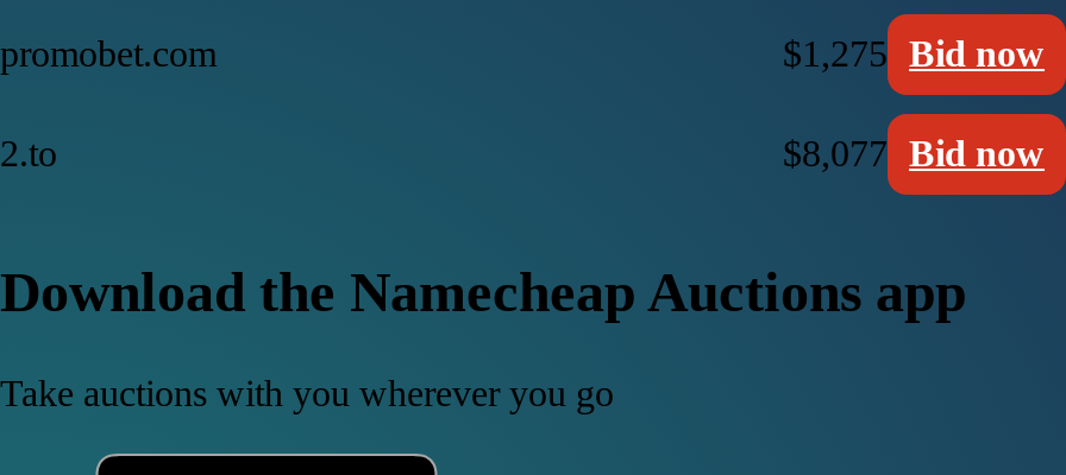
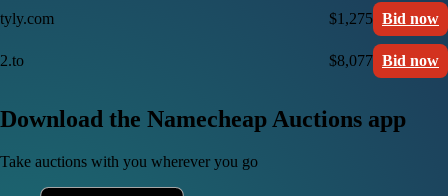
- promobet.com
+ tyly.com
